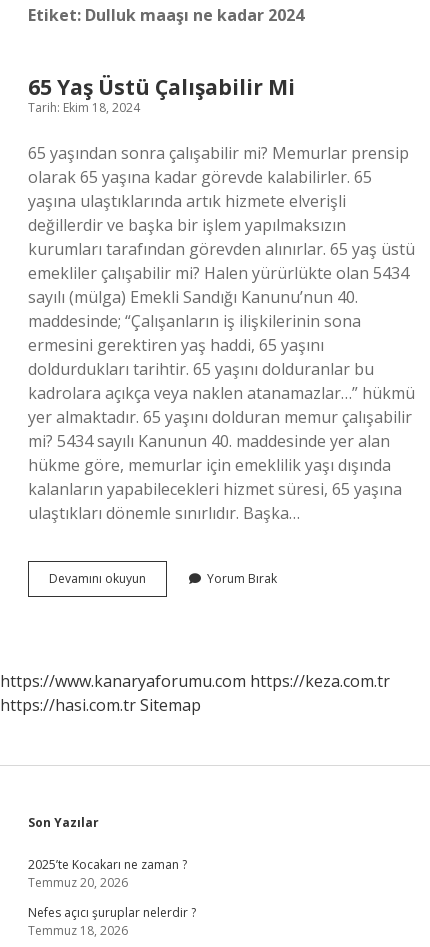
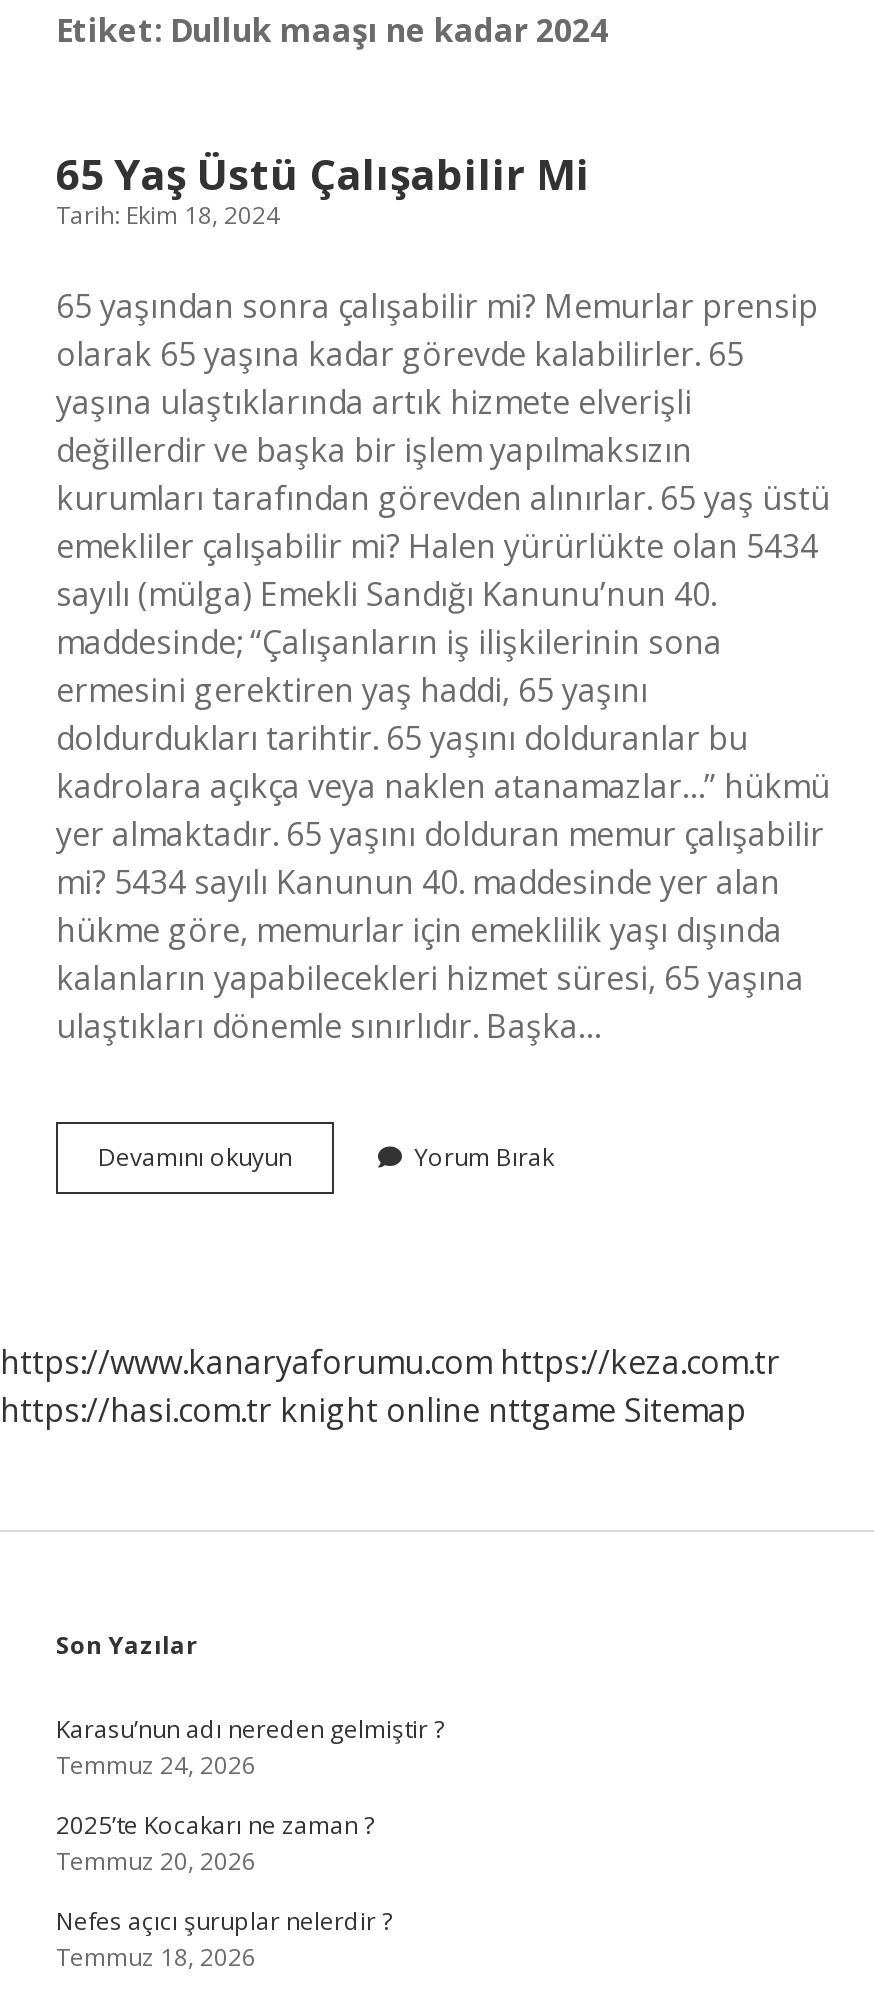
- https://hasi.com.tr Sitemap
+ https://hasi.com.tr knight online nttgame Sitemap

+ Karasu’nun adı nereden gelmiştir ?
+ Temmuz 24, 2026
